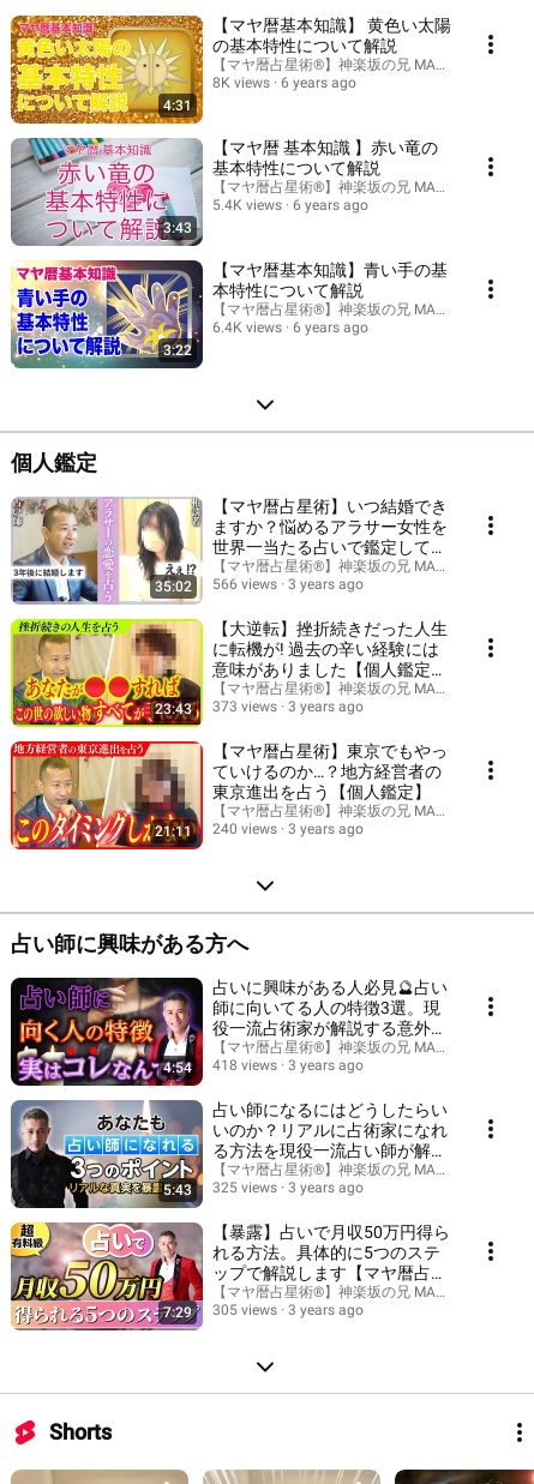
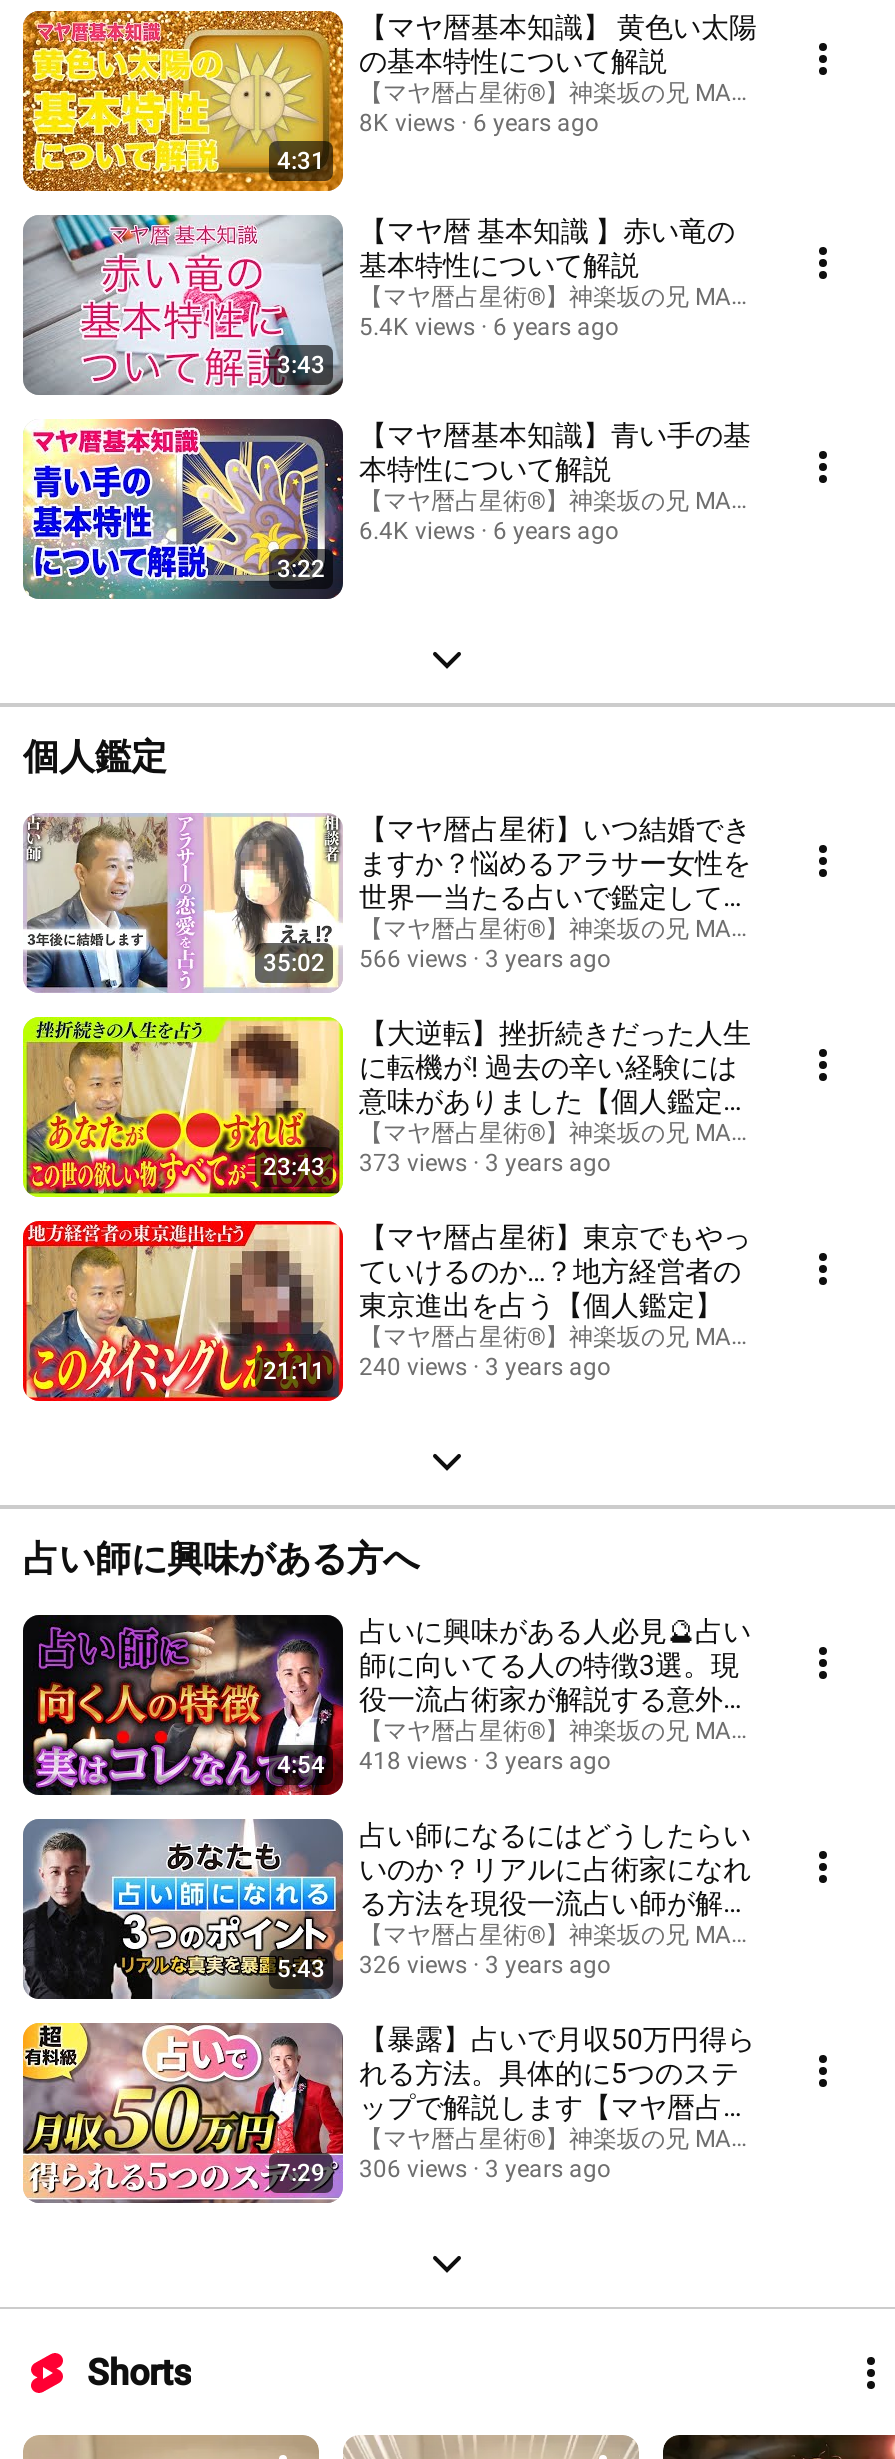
- 5:43 325 views 3 years ago
+ 5:43 326 views 3 years ago

- 7:29 305 views 3 years ago
+ 7:29 306 views 3 years ago
